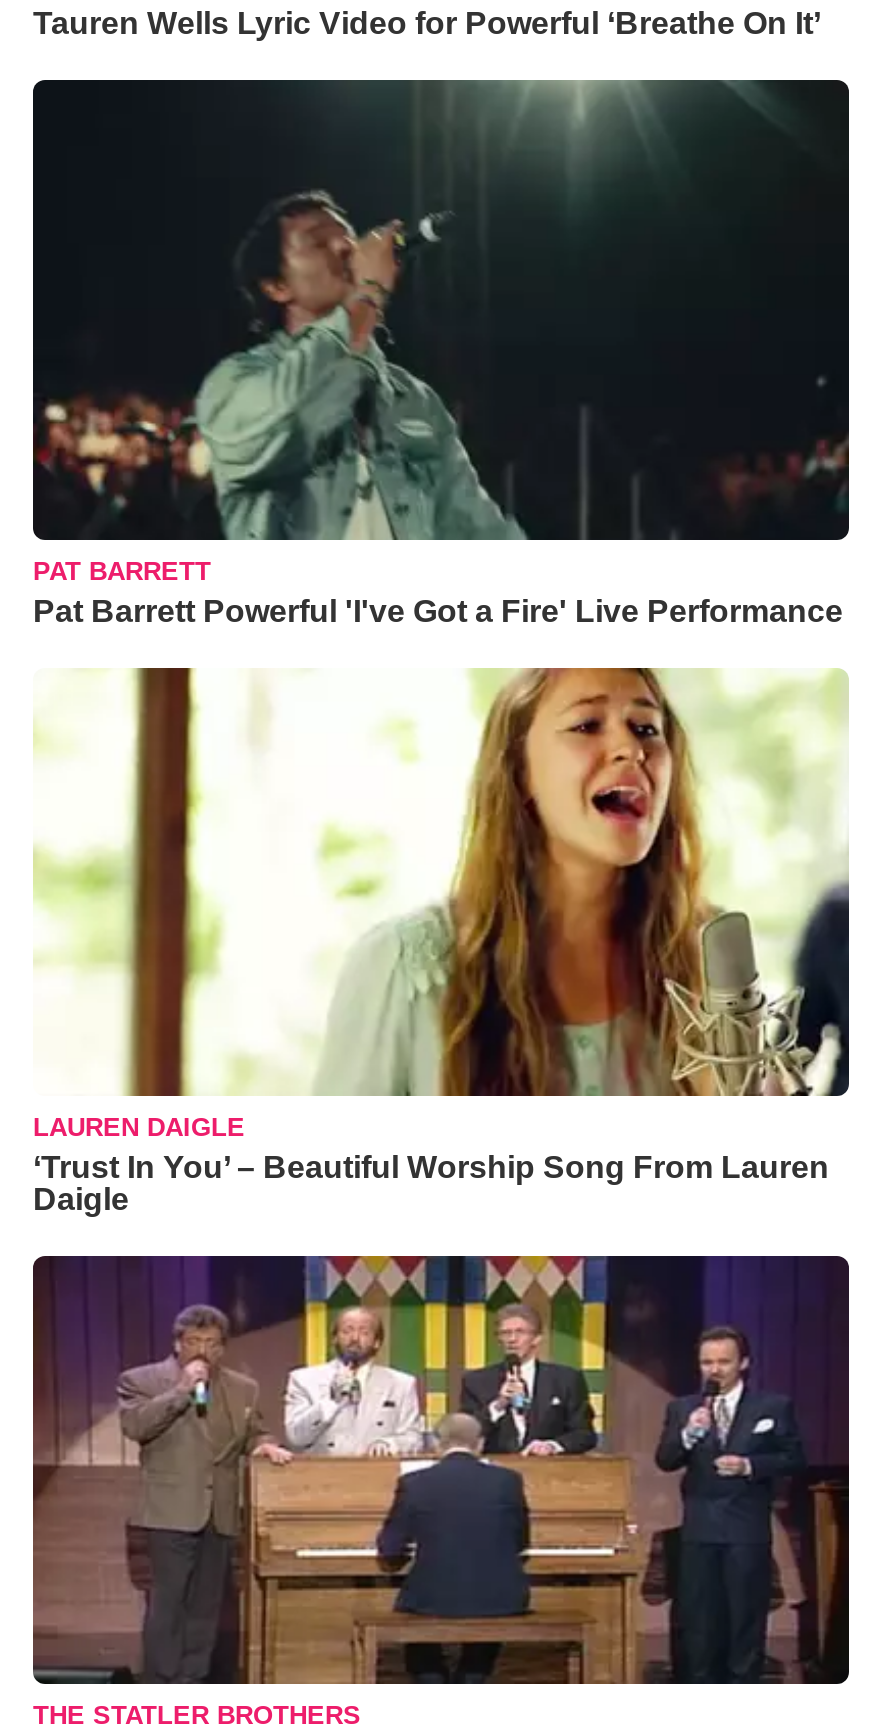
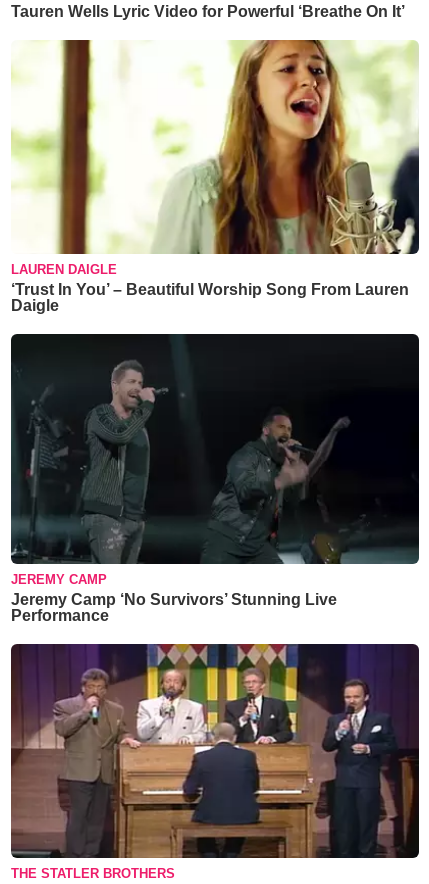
- [image]
- PAT BARRETT
- Pat Barrett Powerful 'I've Got a Fire' Live Performance

moved up: [image] | LAUREN DAIGLE | ‘Trust In You’ – Beautiful Worship Song From Lauren | Daigle

+ [image]
+ JEREMY CAMP
+ Jeremy Camp ‘No Survivors’ Stunning Live
+ Performance
